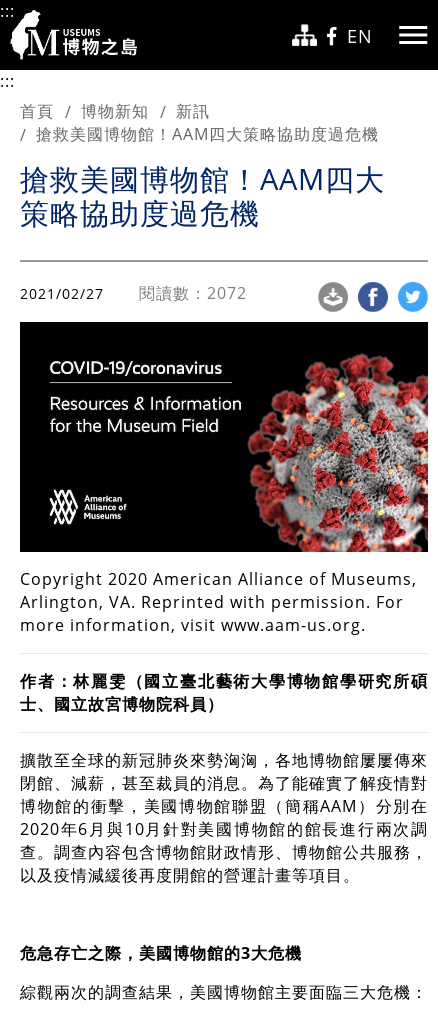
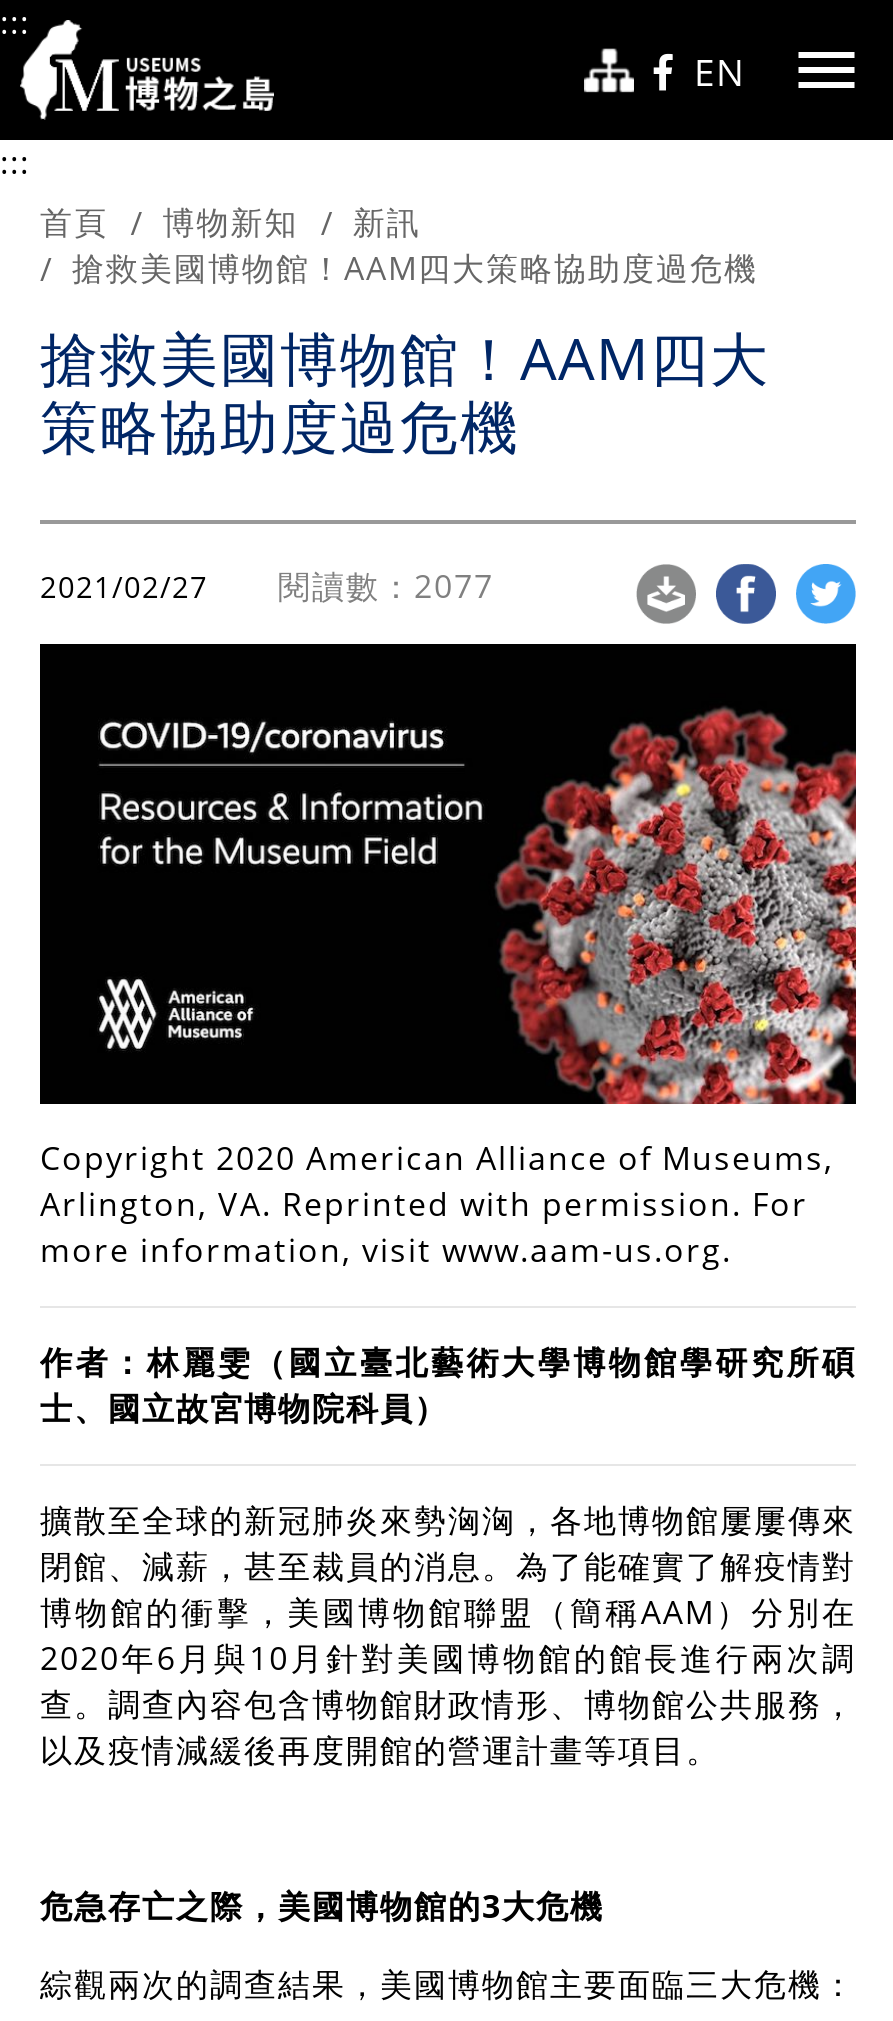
- 2021/02/27 閱讀數：2072
+ 2021/02/27 閱讀數：2077
